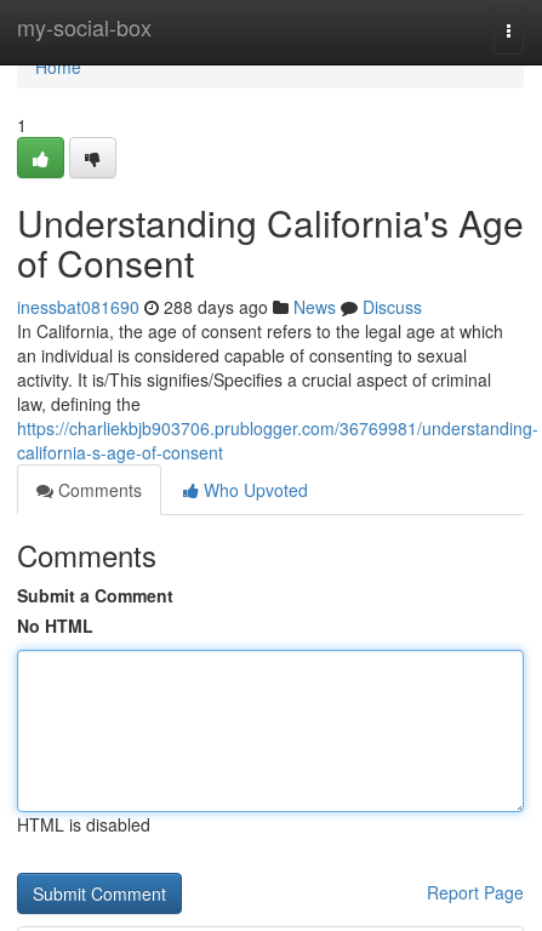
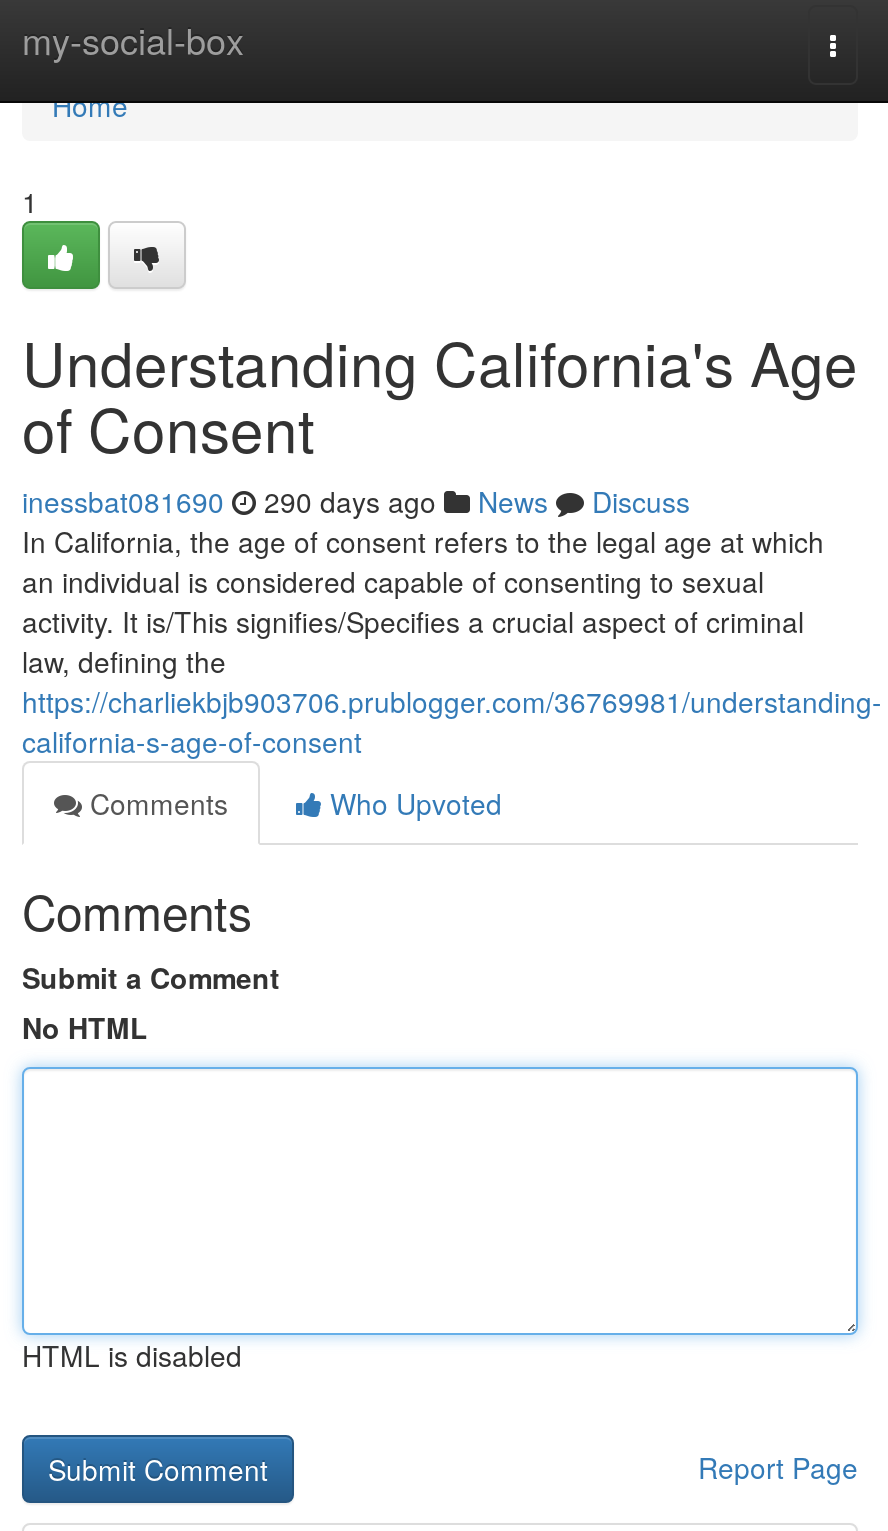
- inessbat081690 288 days ago News Discuss
+ inessbat081690 290 days ago News Discuss
